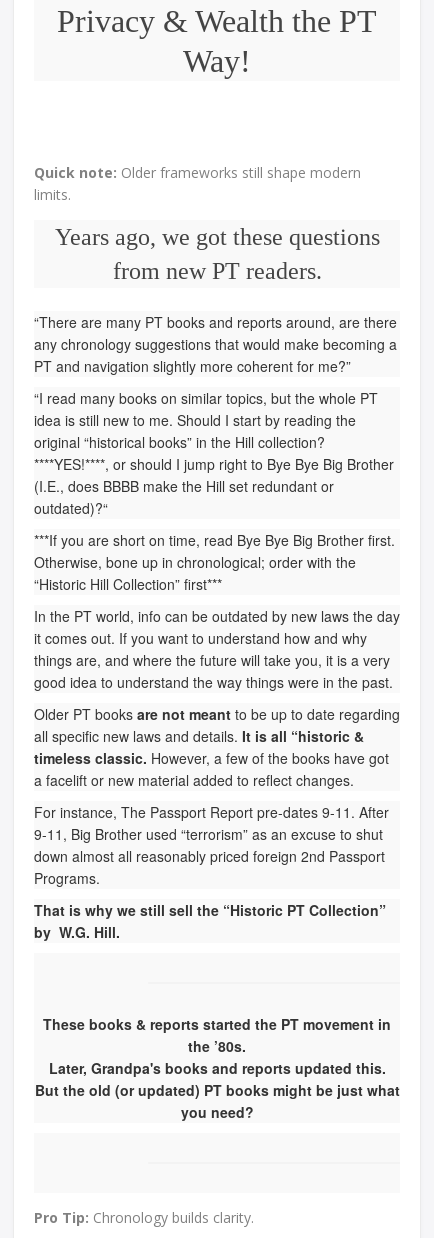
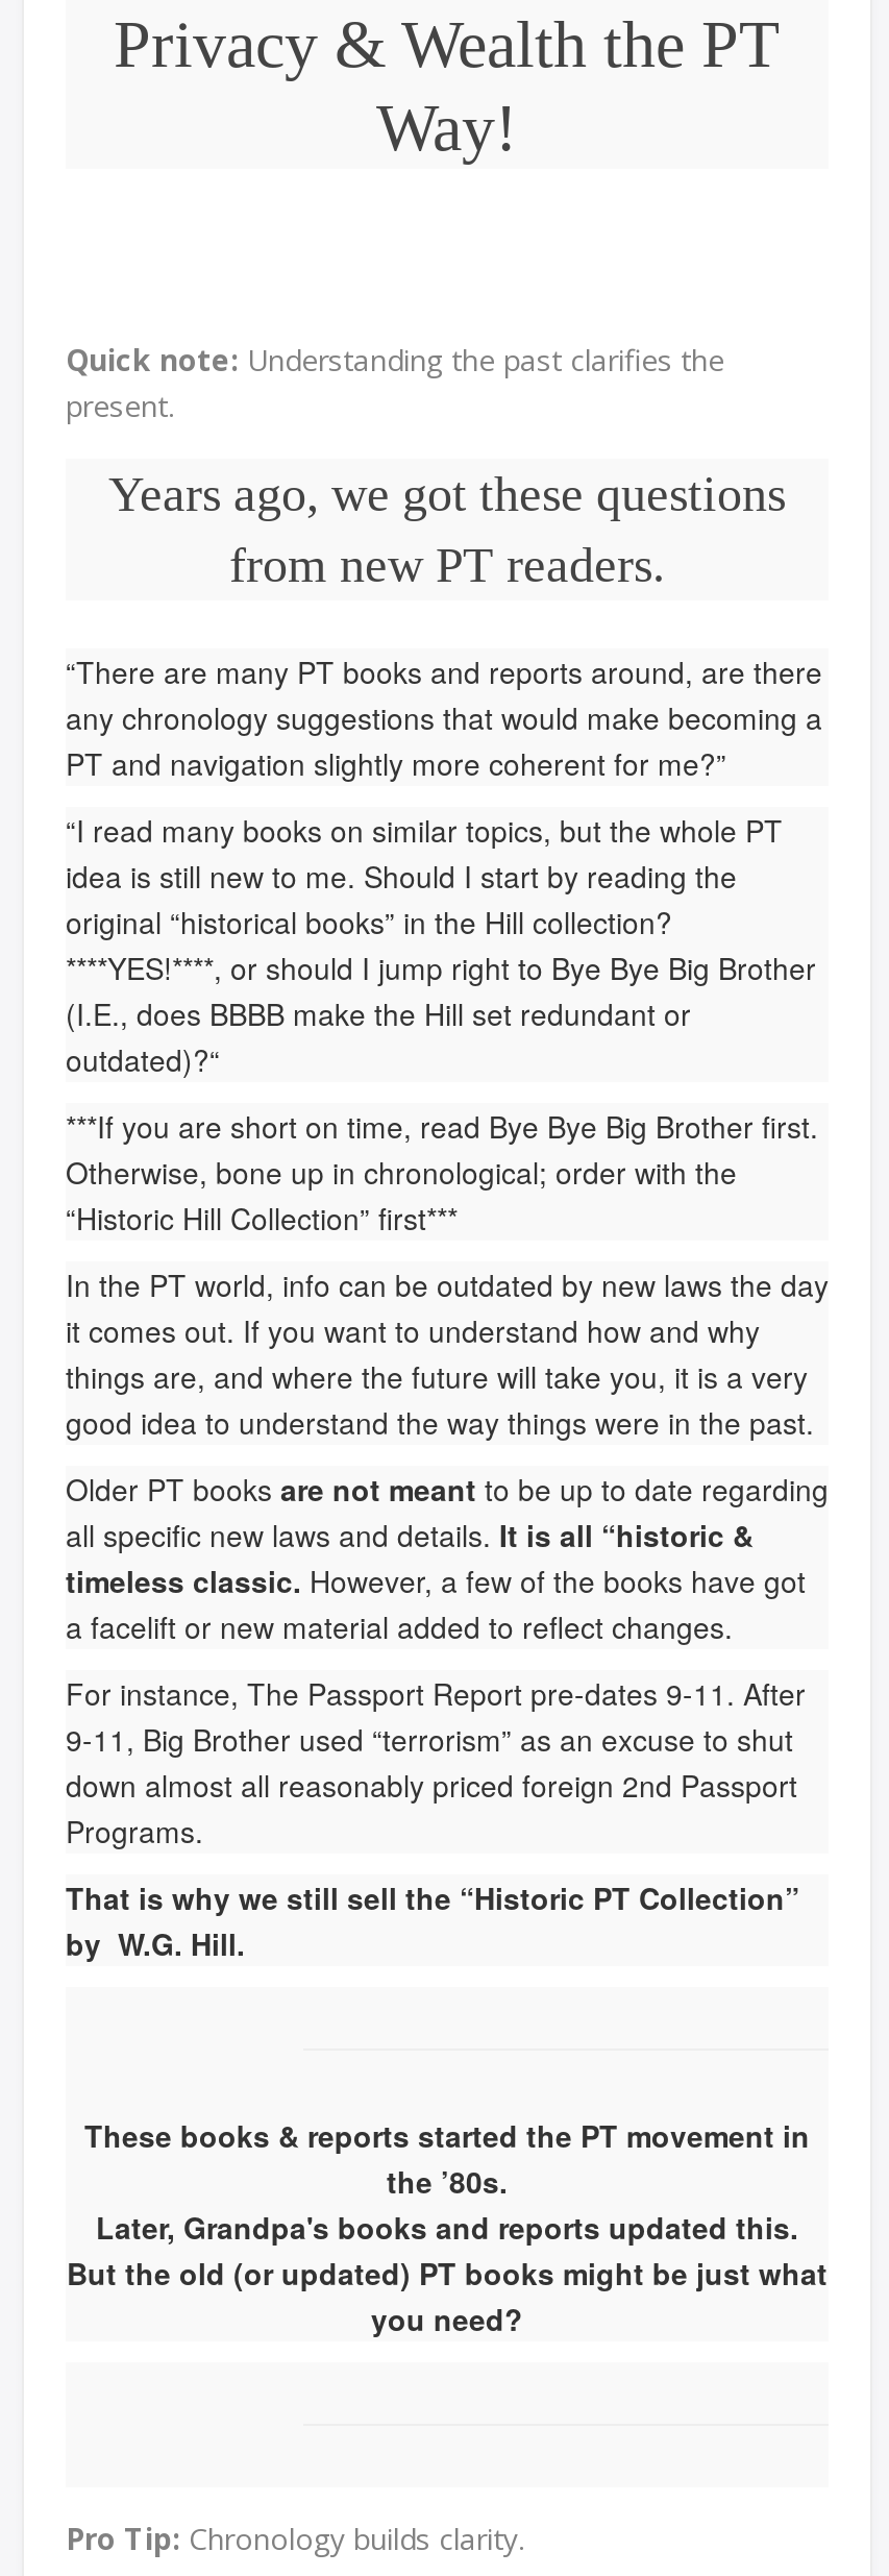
- Quick note: Older frameworks still shape modern
- limits.
+ Quick note: Understanding the past clarifies the
+ present.
